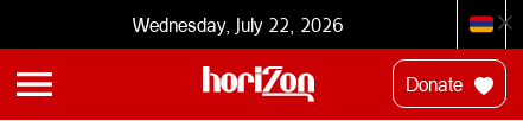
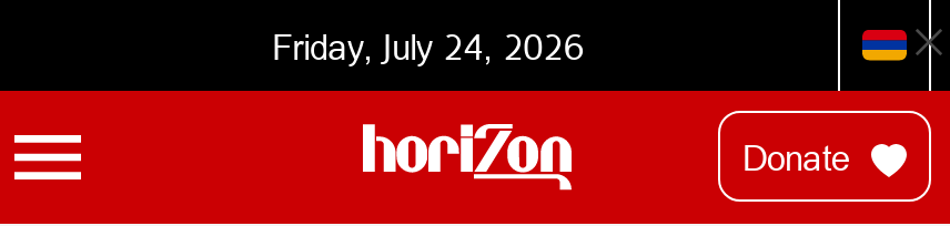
- Wednesday, July 22, 2026
+ Friday, July 24, 2026
